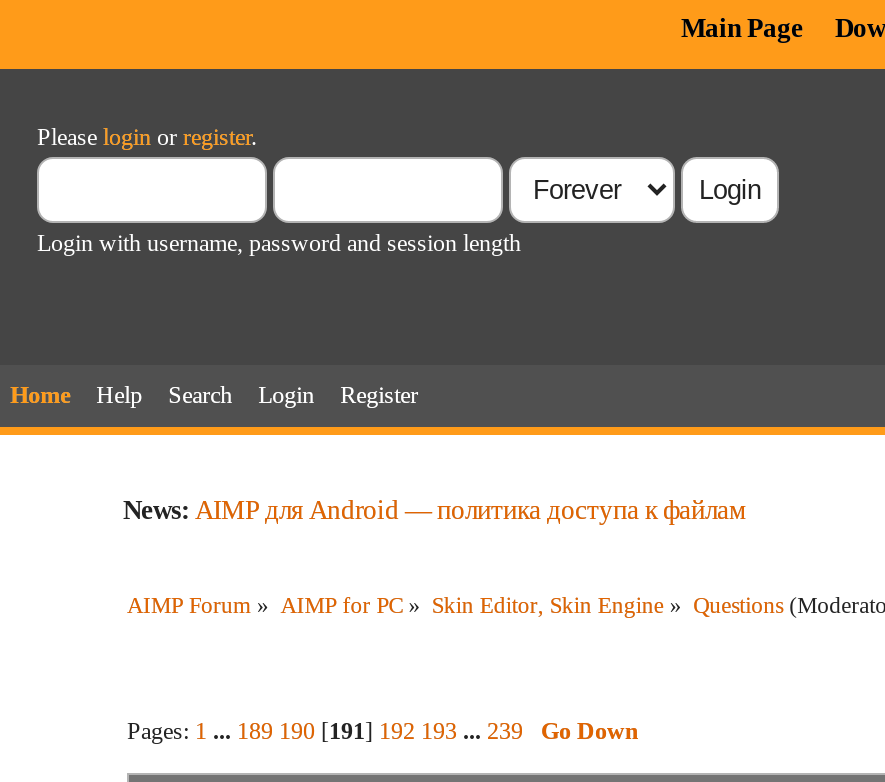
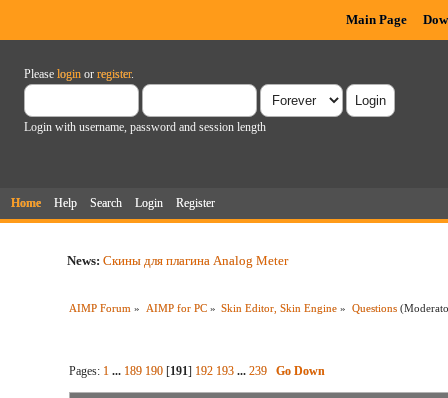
- News: AIMP для Android — политика доступа к файлам
+ News: Скины для плагина Analog Meter
